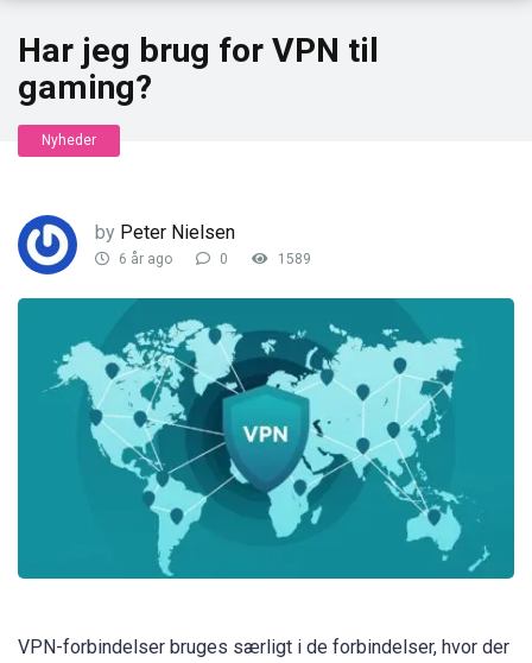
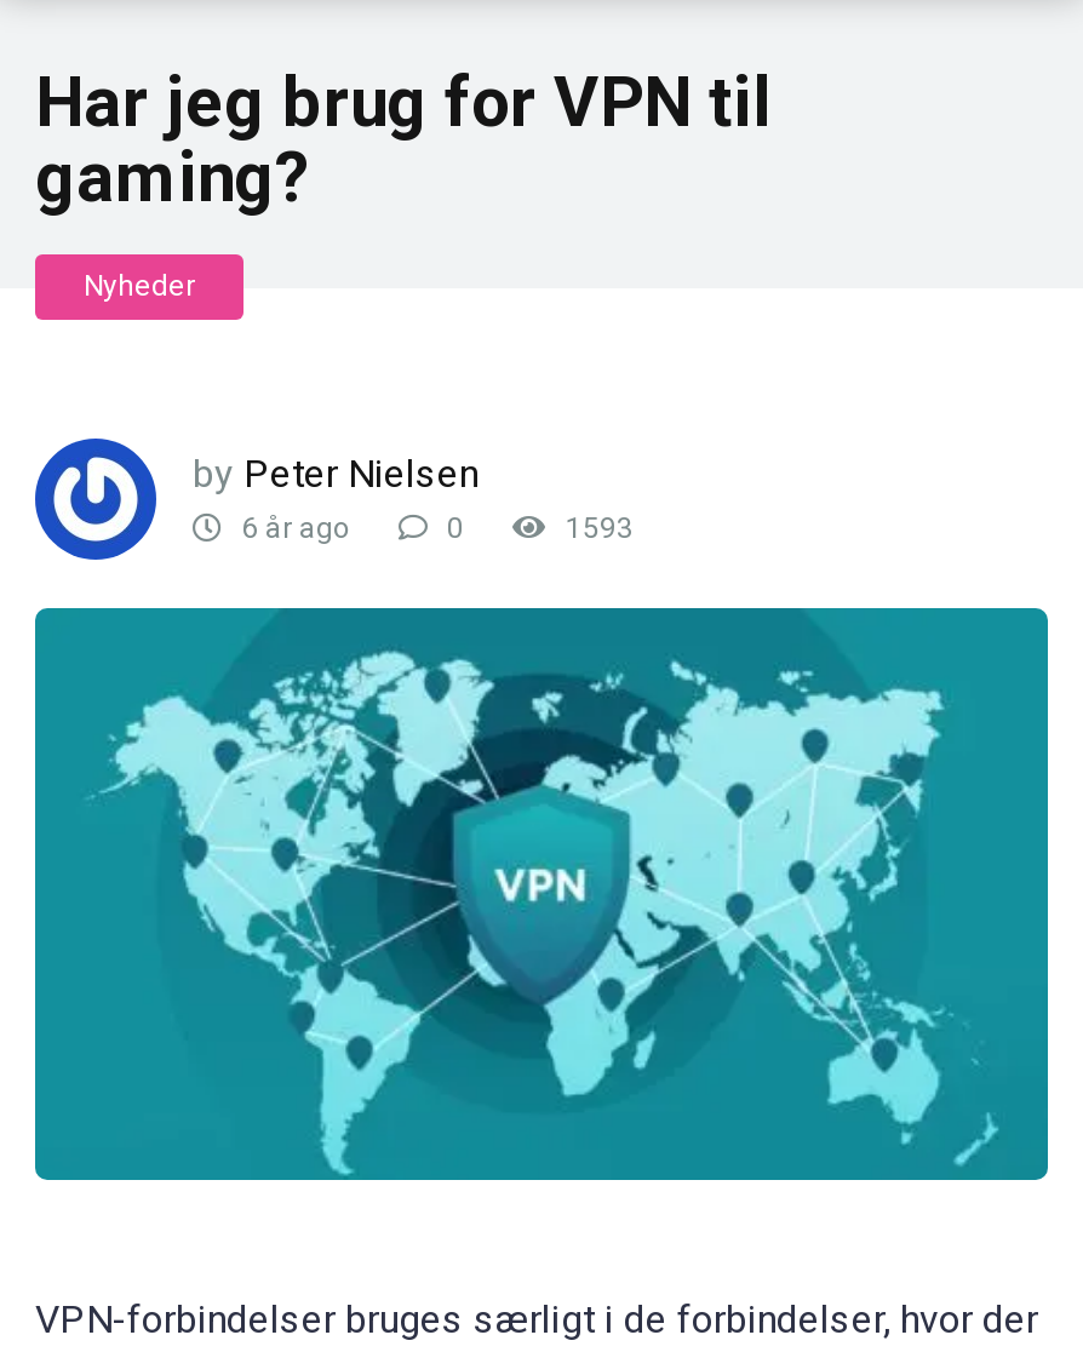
- 1589
+ 1593
